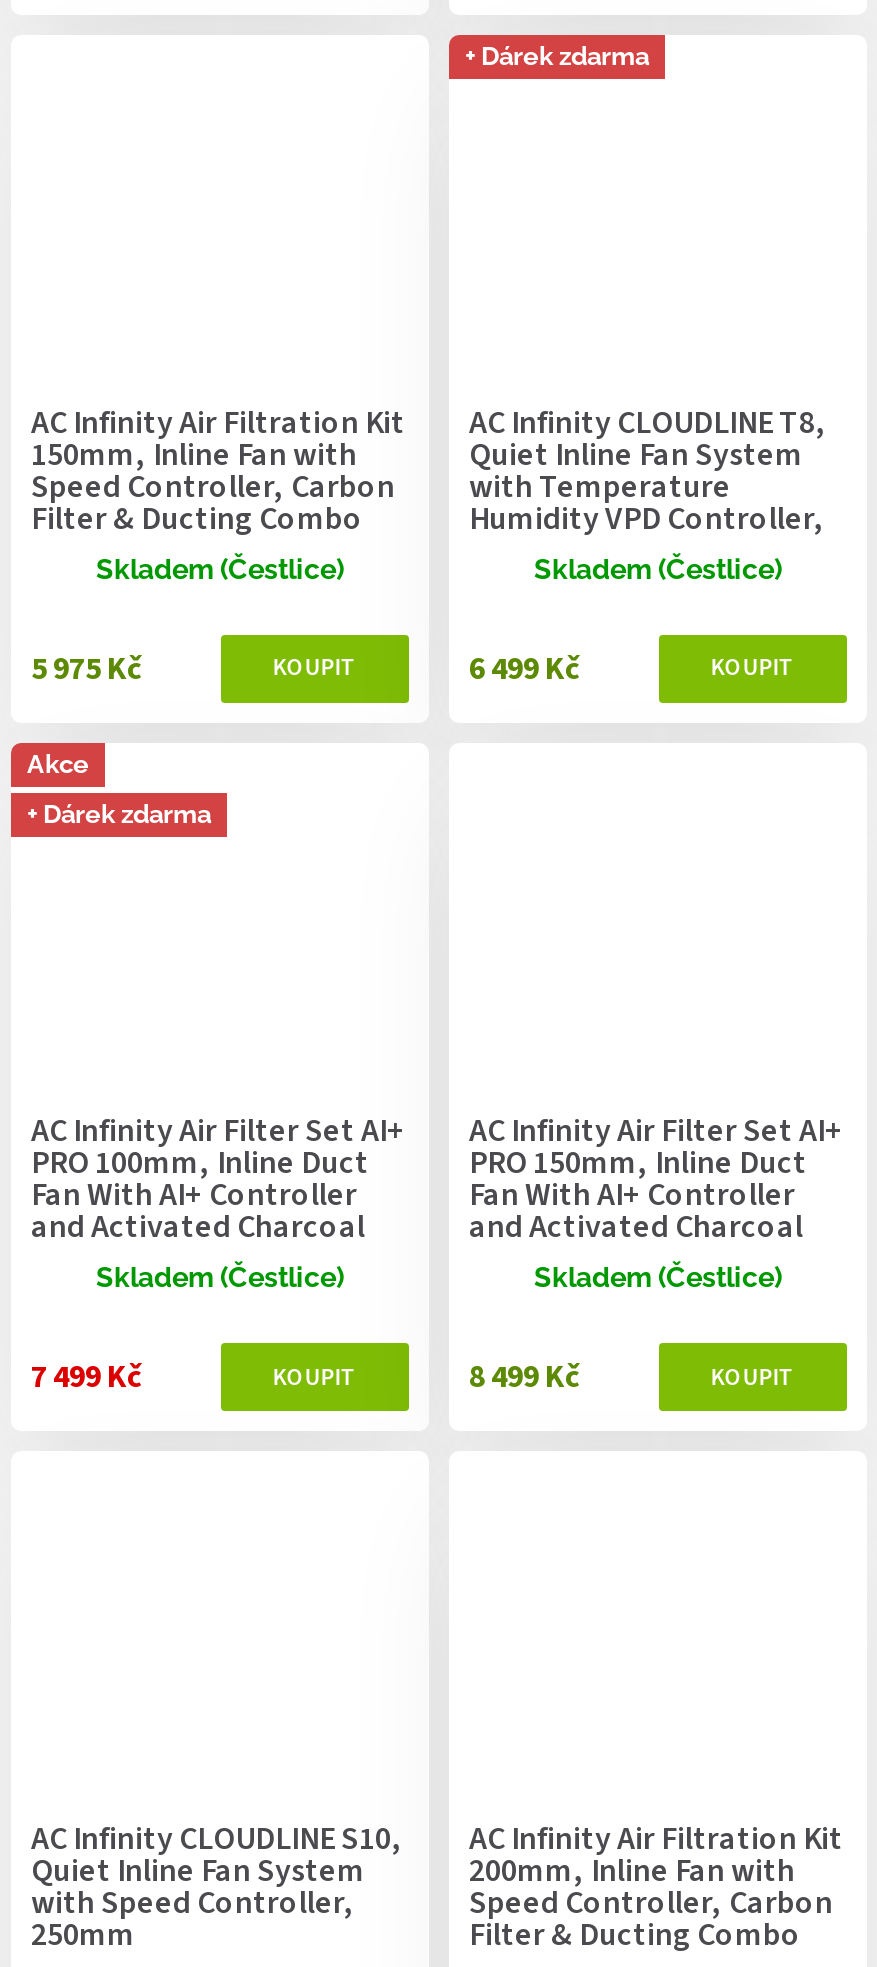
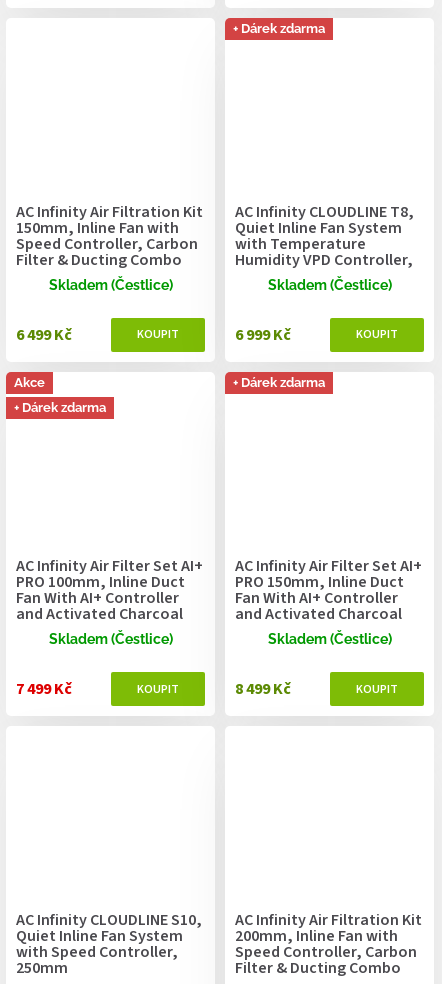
- 5 975 Kč
+ 6 499 Kč

- 6 499 Kč
+ 6 999 Kč

+ + Dárek zdarma
